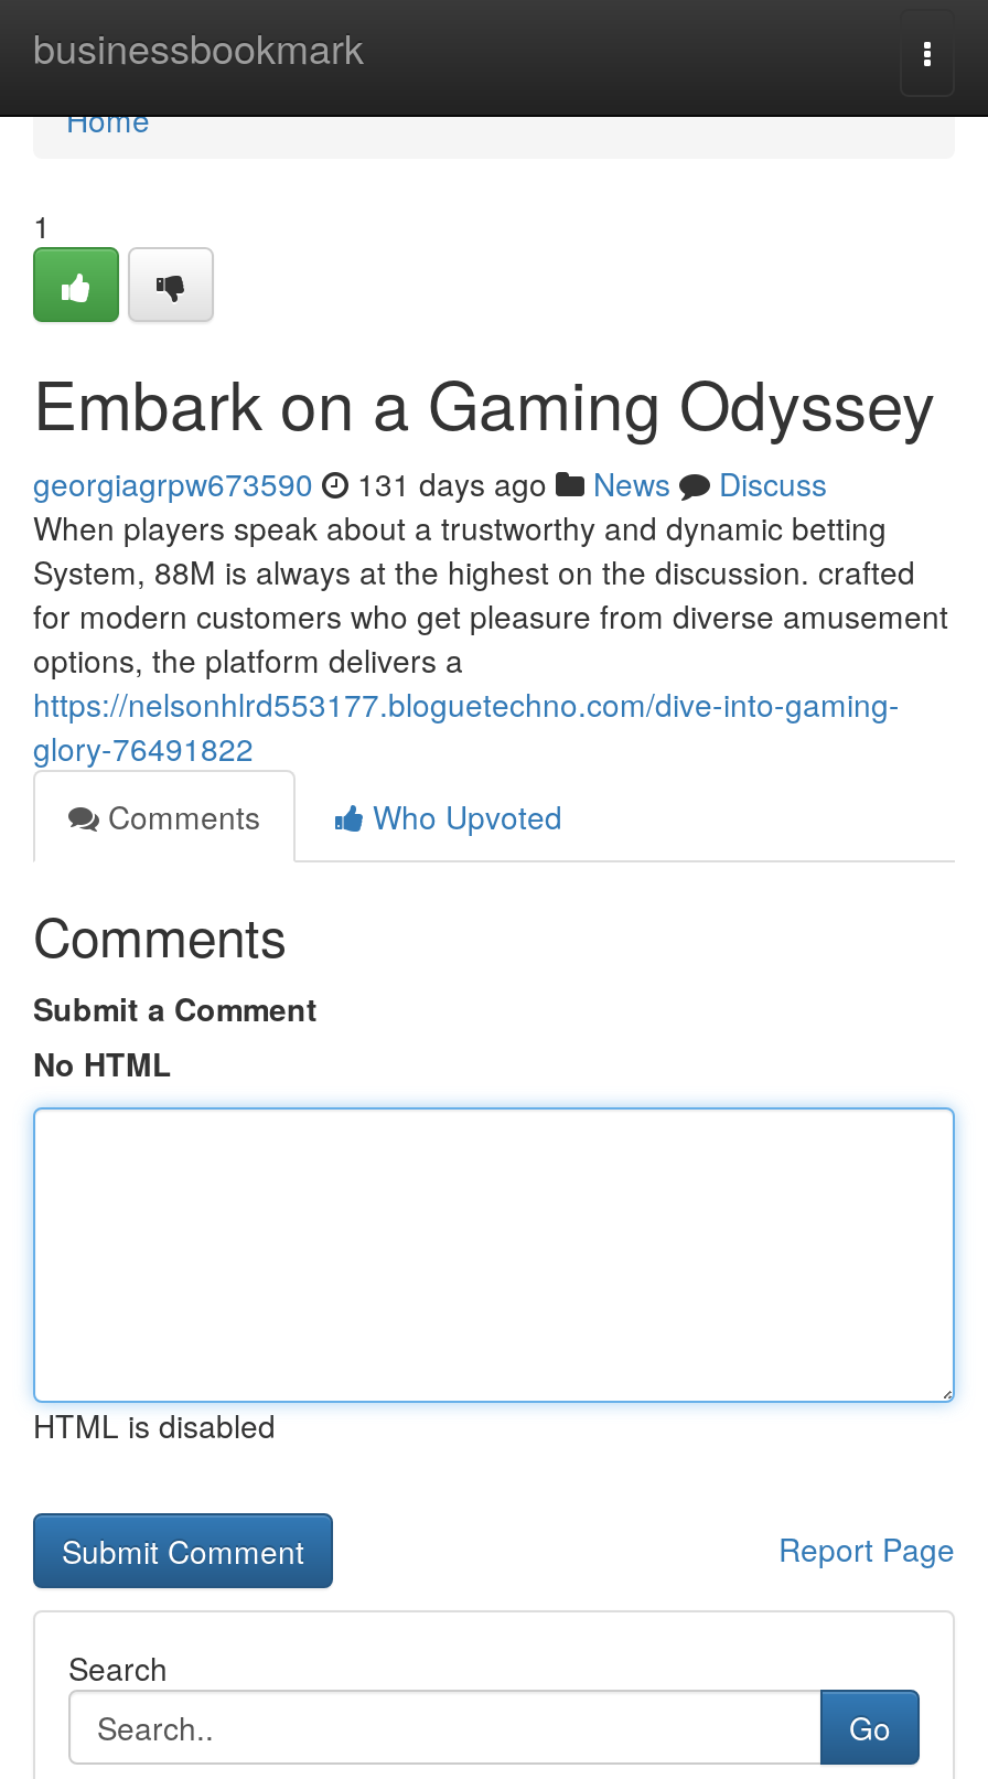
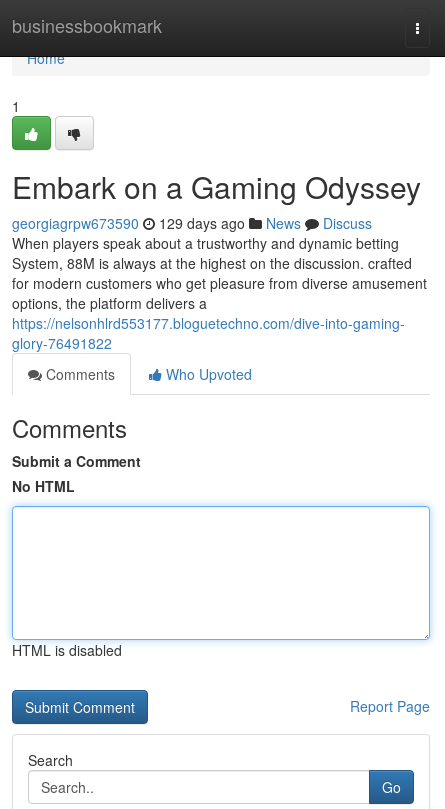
- georgiagrpw673590 131 days ago News Discuss
+ georgiagrpw673590 129 days ago News Discuss
